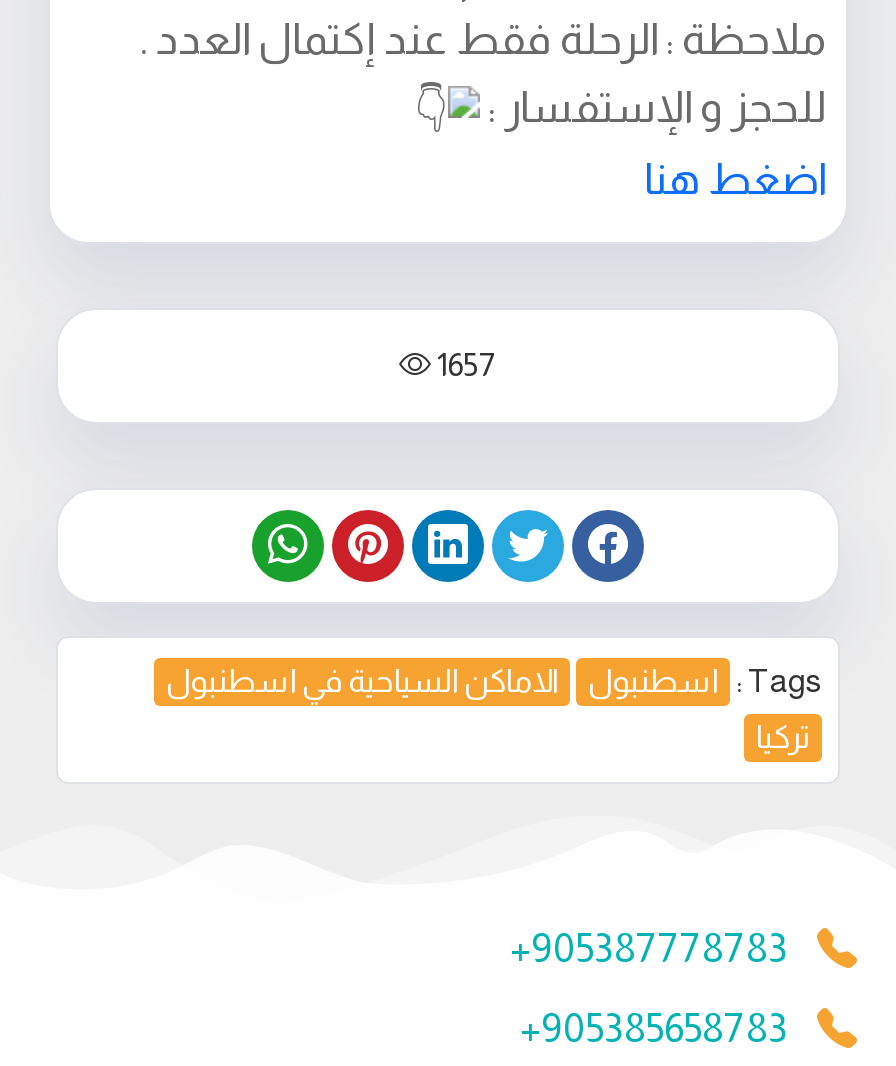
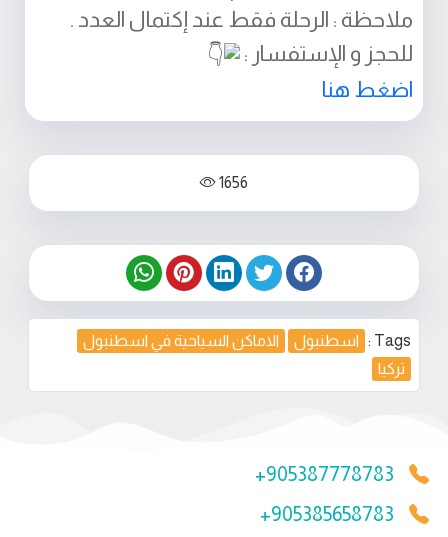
- 1657
+ 1656
